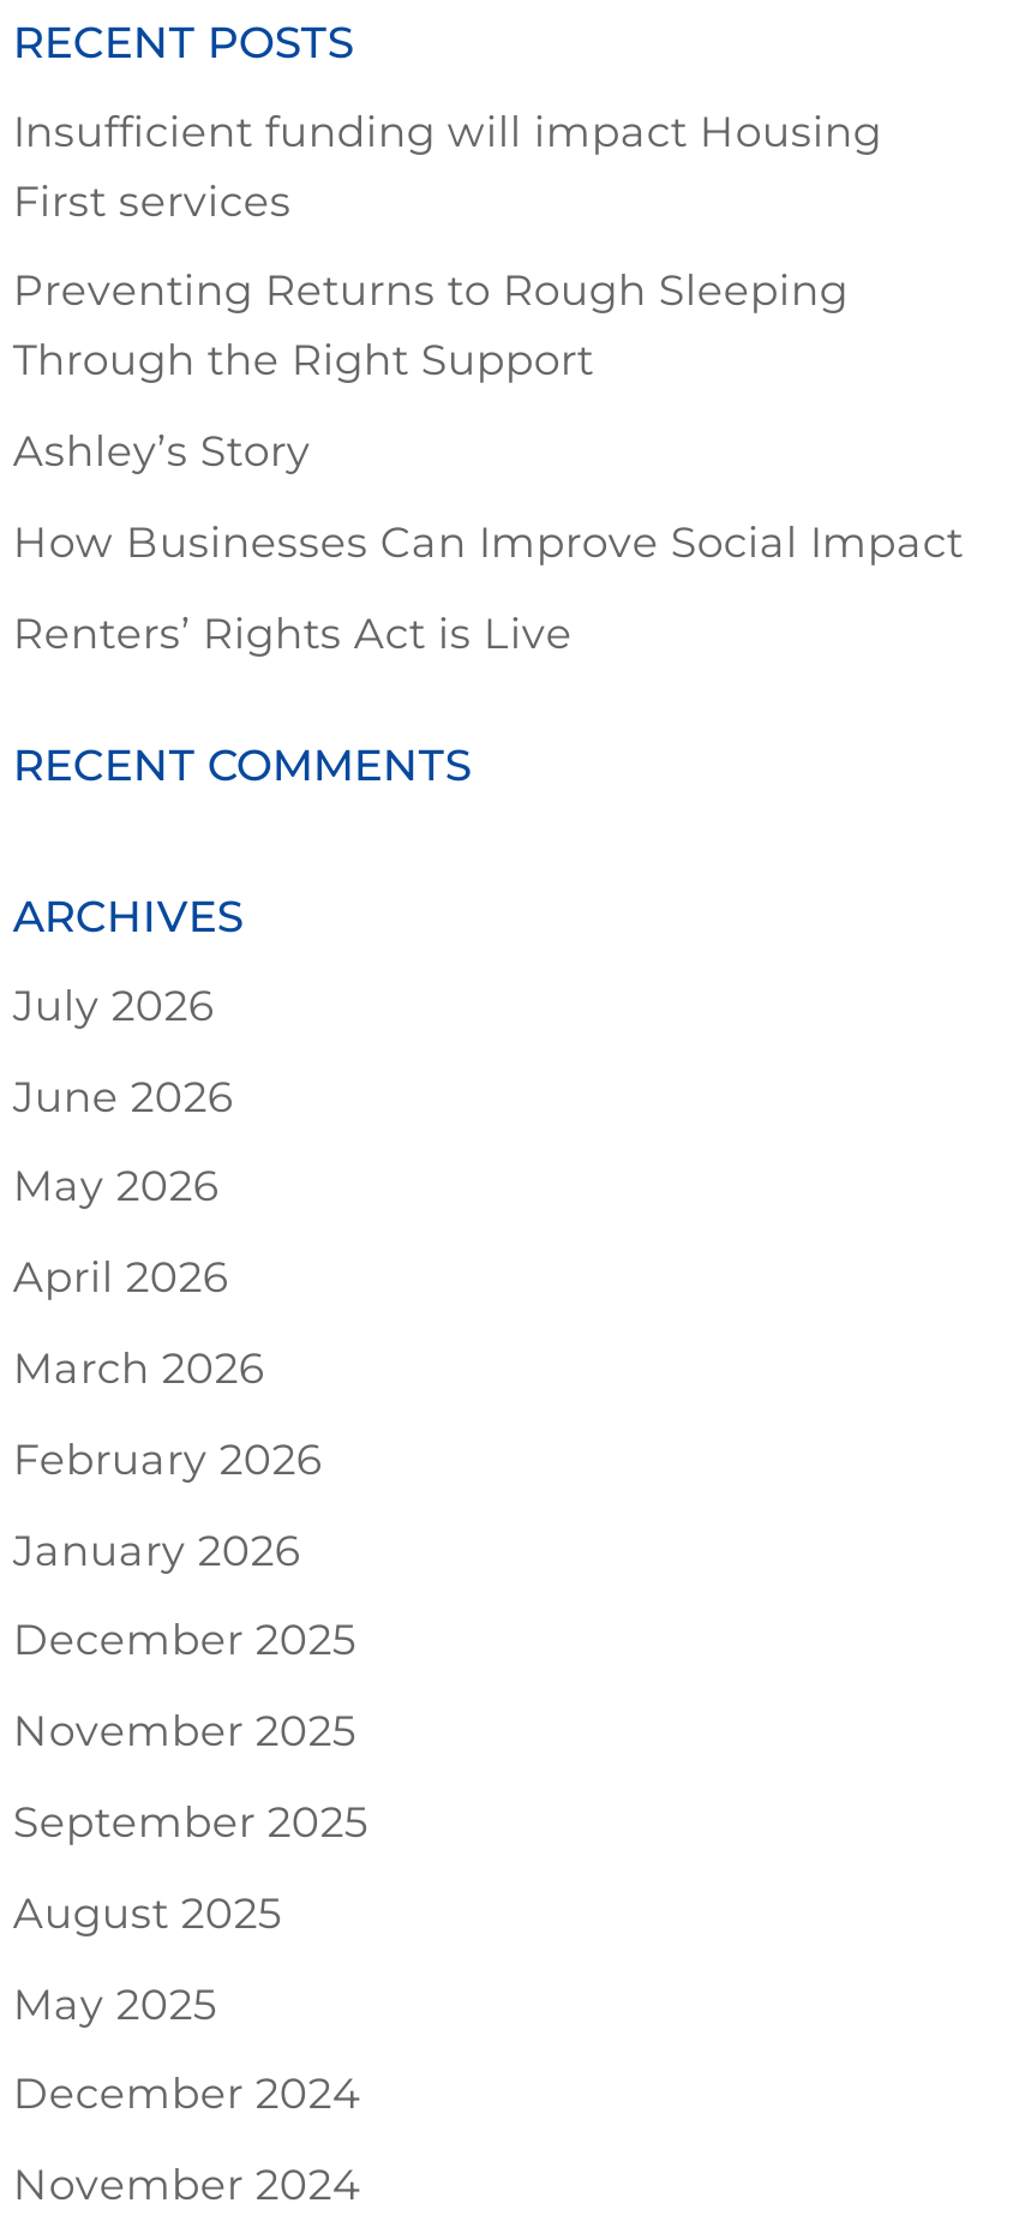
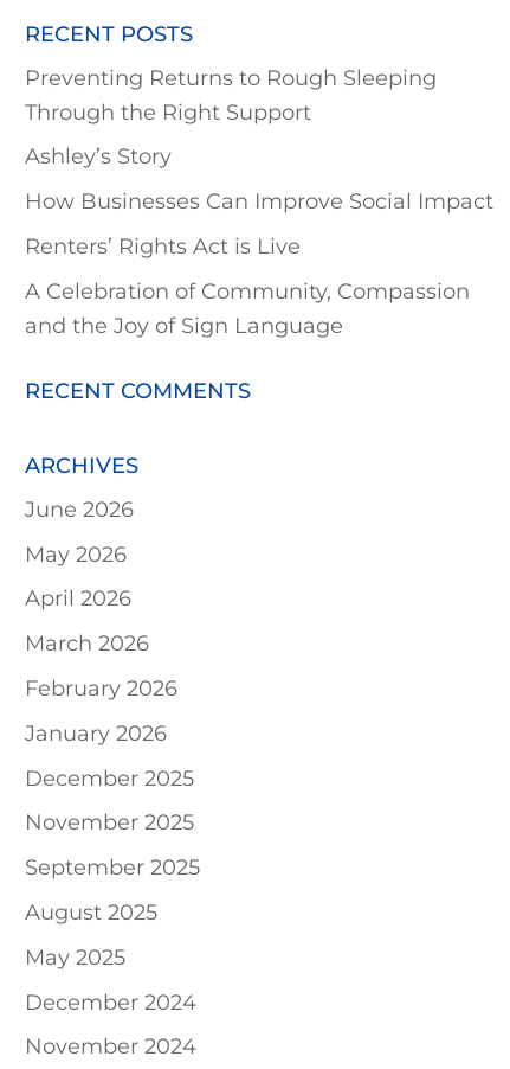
- Insufficient funding will impact Housing
- First services

moved up: Preventing Returns to Rough Sleeping | Through the Right Support | Ashley’s Story | How Businesses Can Improve Social Impact | Renters’ Rights Act is Live

+ A Celebration of Community, Compassion
+ and the Joy of Sign Language

- July 2026
